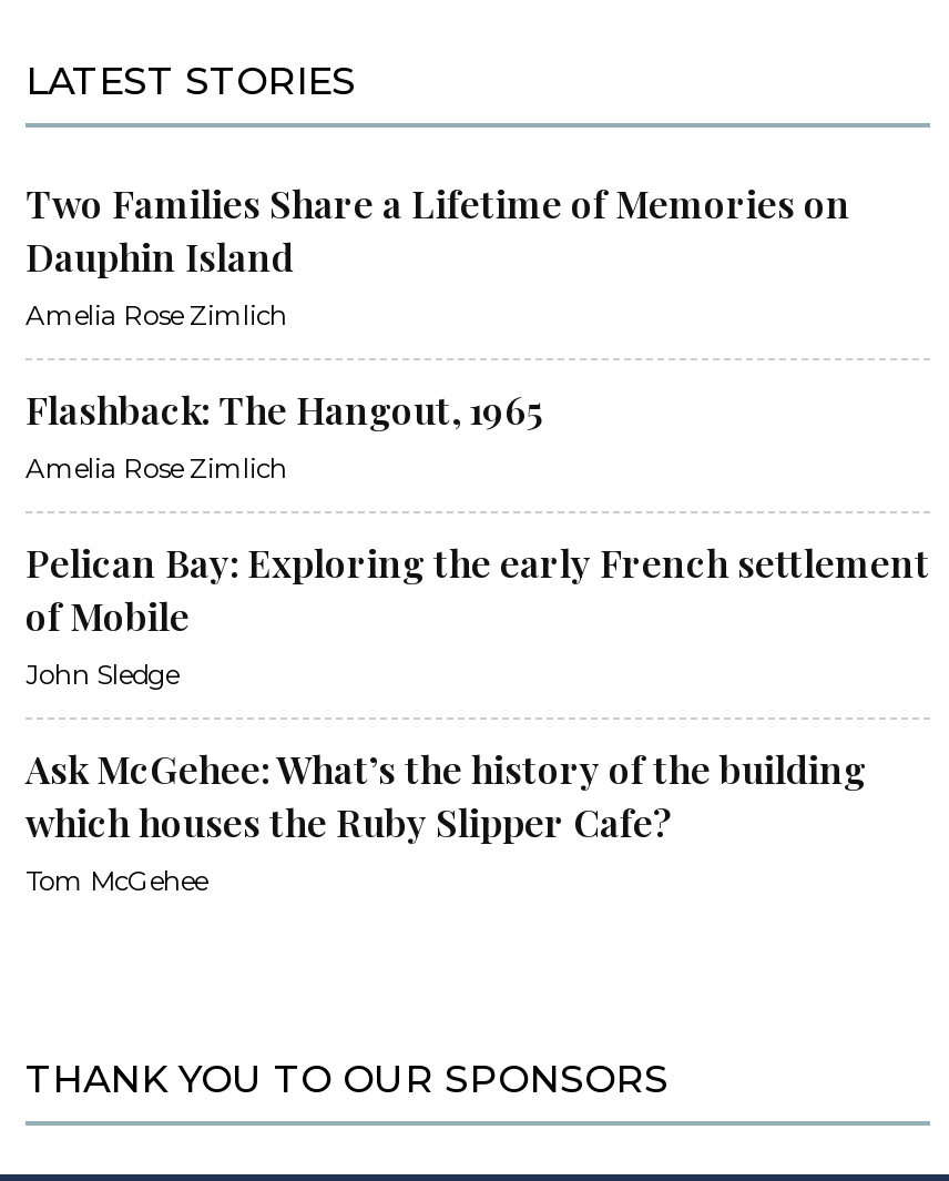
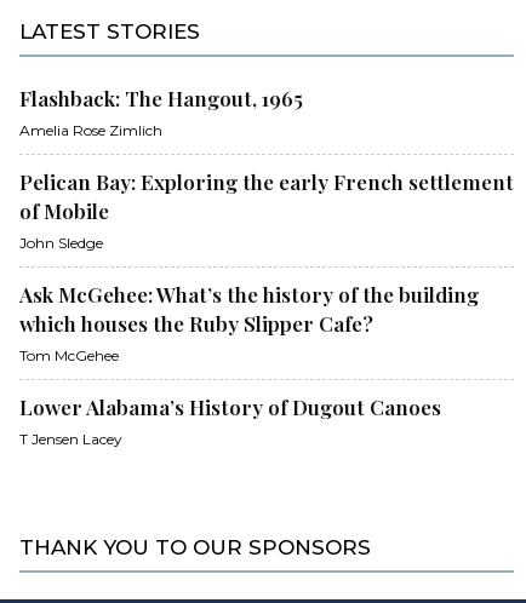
- Two Families Share a Lifetime of Memories on
- Dauphin Island
- Amelia Rose Zimlich

moved up: Flashback: The Hangout, 1965 | Amelia Rose Zimlich | Pelican Bay: Exploring the early French settlement | of Mobile | John Sledge | Ask McGehee: What’s the history of the building | which houses the Ruby Slipper Cafe? | Tom McGehee

+ Lower Alabama’s History of Dugout Canoes
+ T Jensen Lacey
